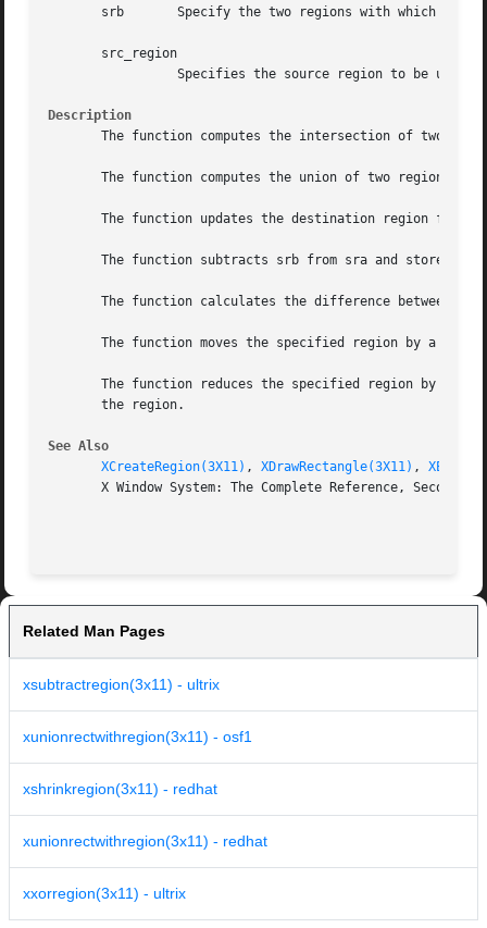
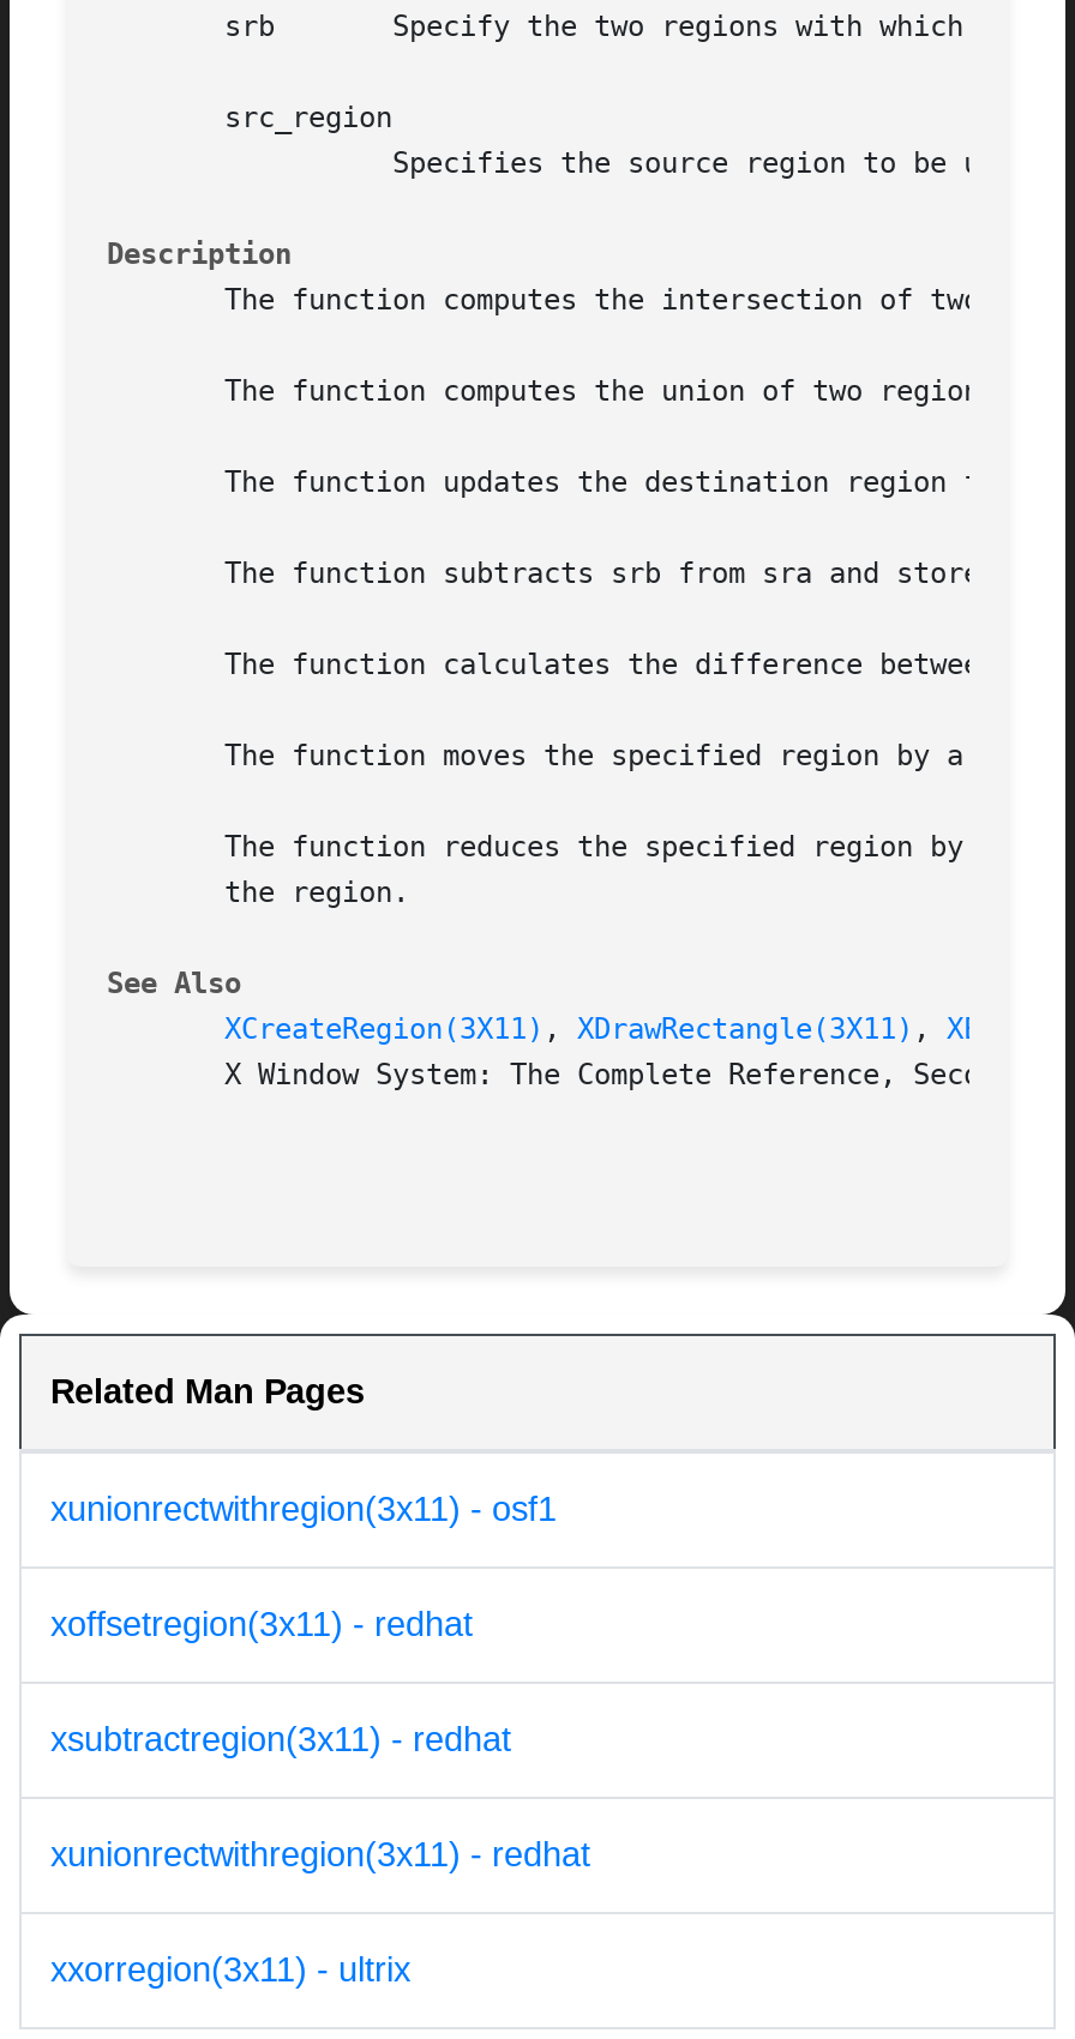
- xsubtractregion(3x11) - ultrix

moved up: xunionrectwithregion(3x11) - osf1

- xshrinkregion(3x11) - redhat
+ xoffsetregion(3x11) - redhat
+ xsubtractregion(3x11) - redhat
